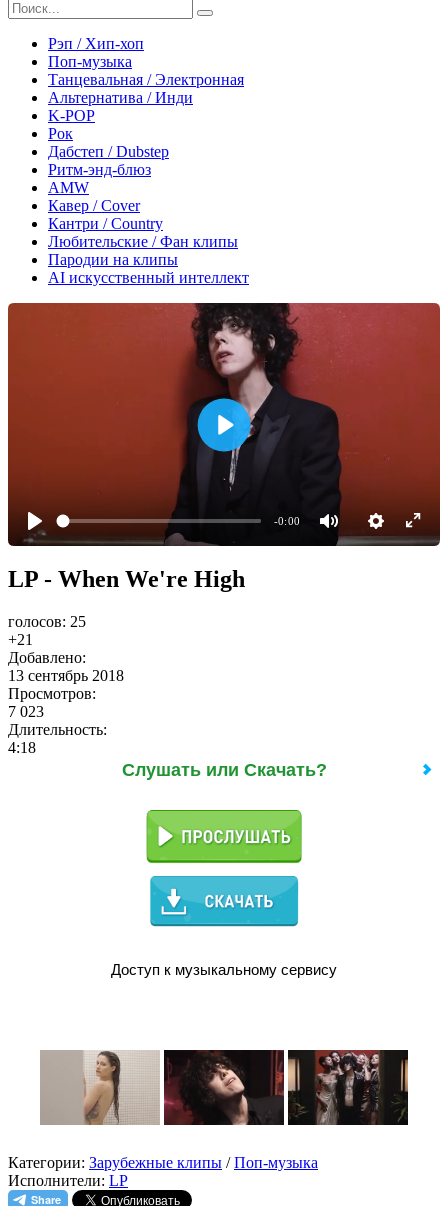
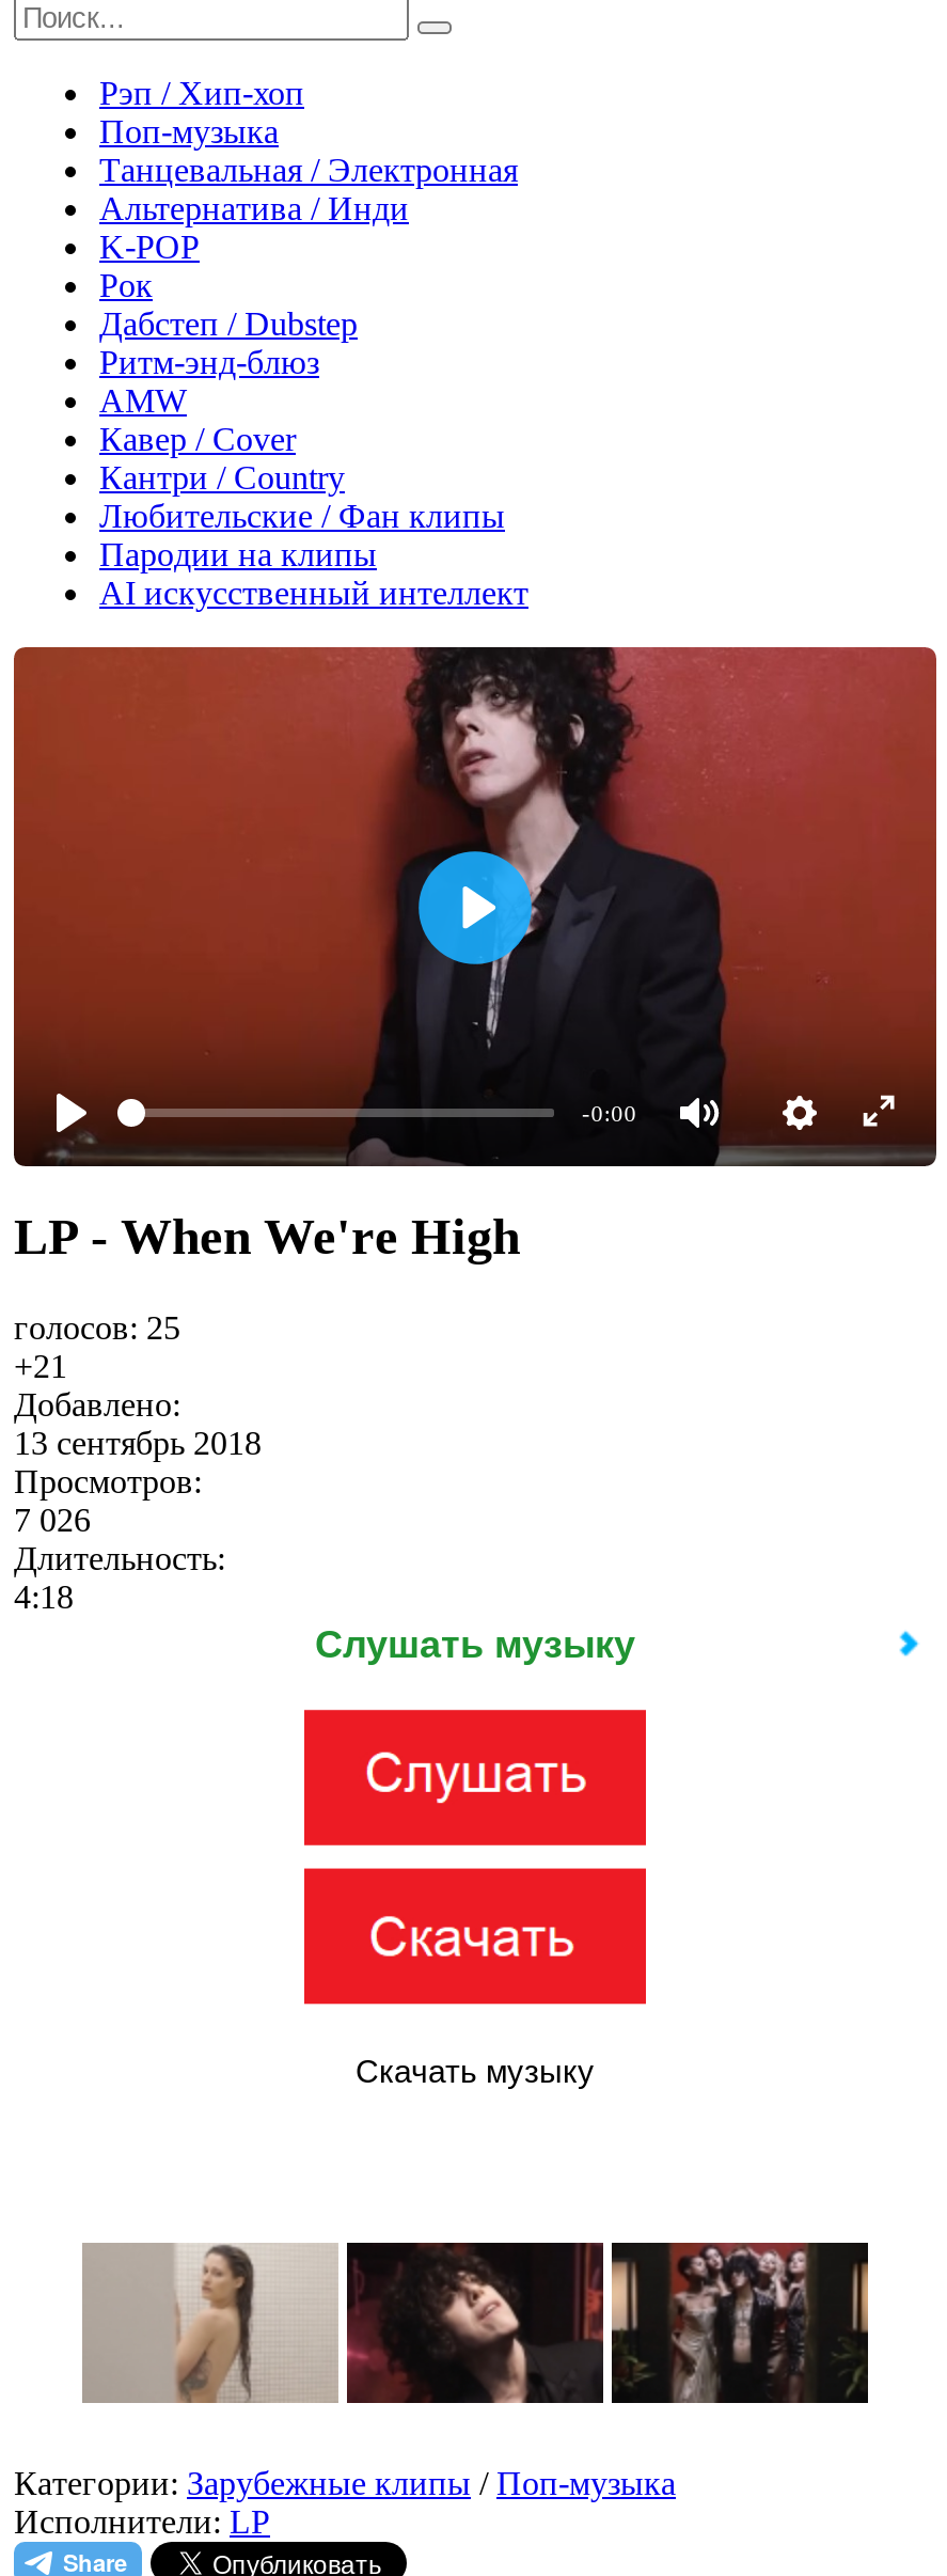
- 7 023
+ 7 026

- Слушать или Скачать?
+ Слушать музыку

- [image]
+ [image]

- [image]
- Доступ к музыкальному сервису
+ [image]
+ Скачать музыку
